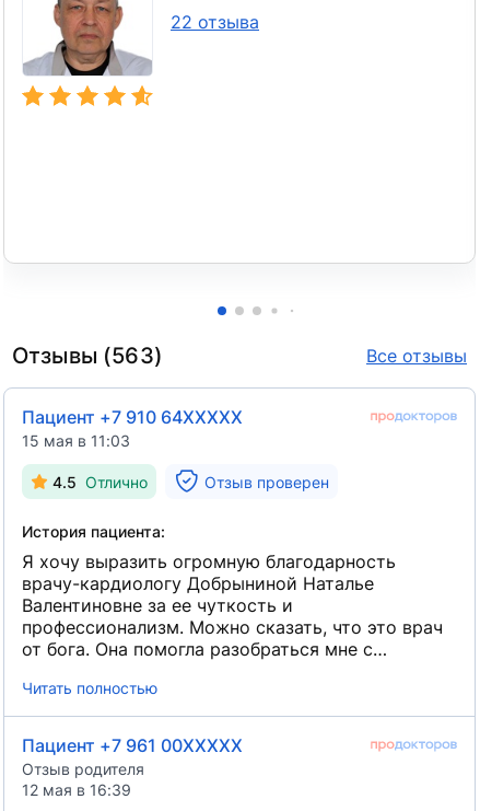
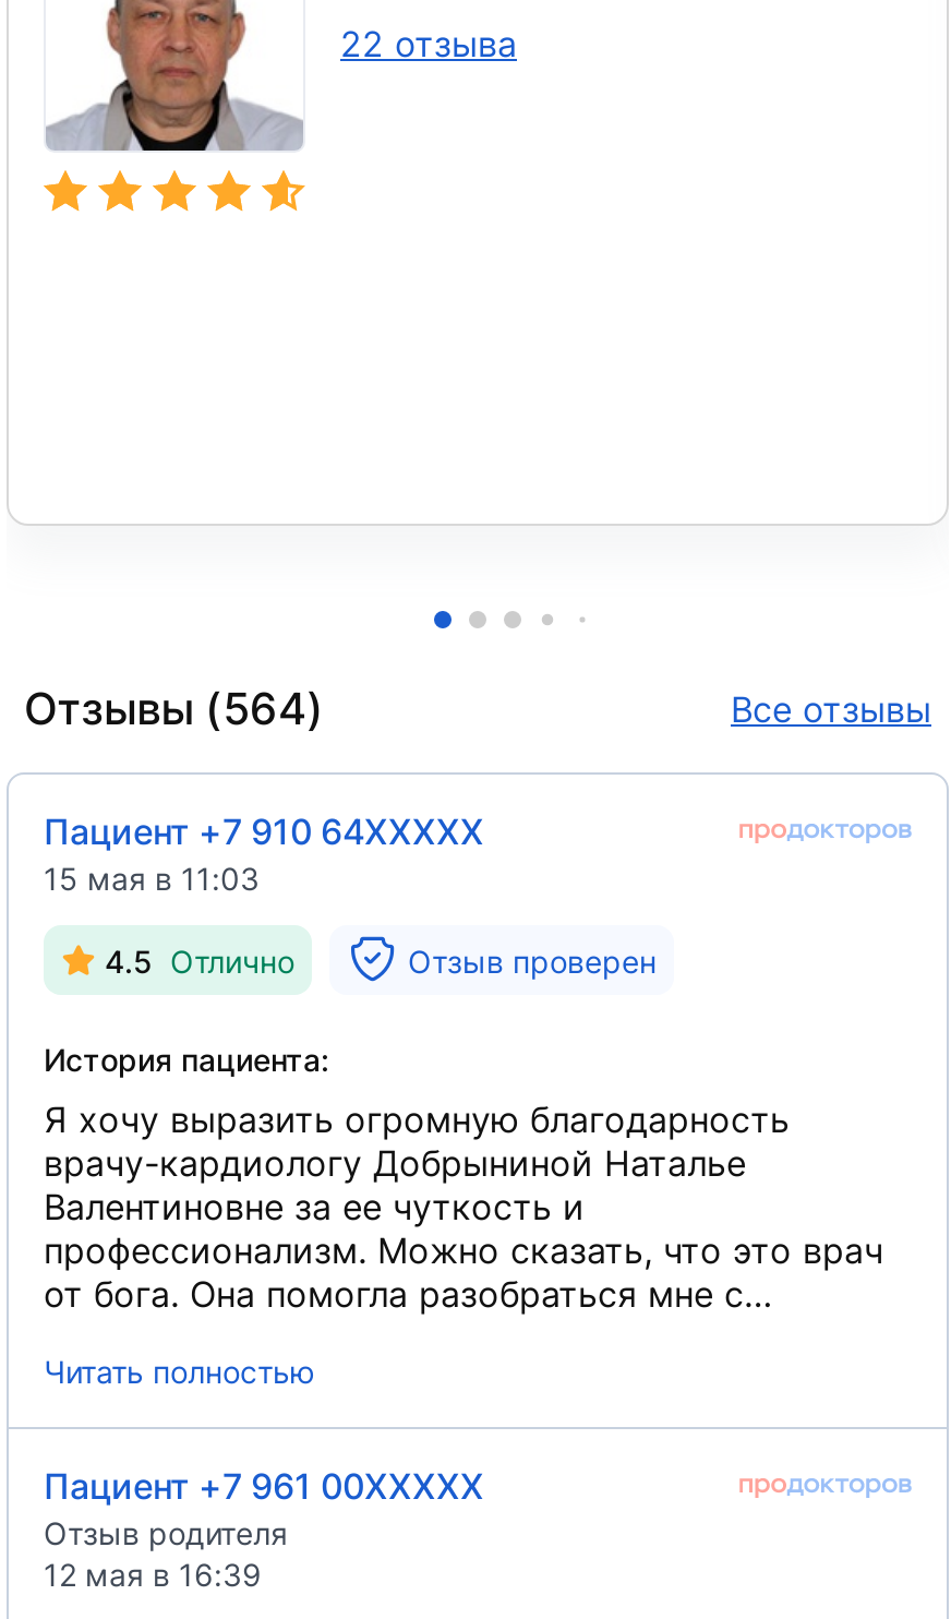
- Отзывы (563)
+ Отзывы (564)
